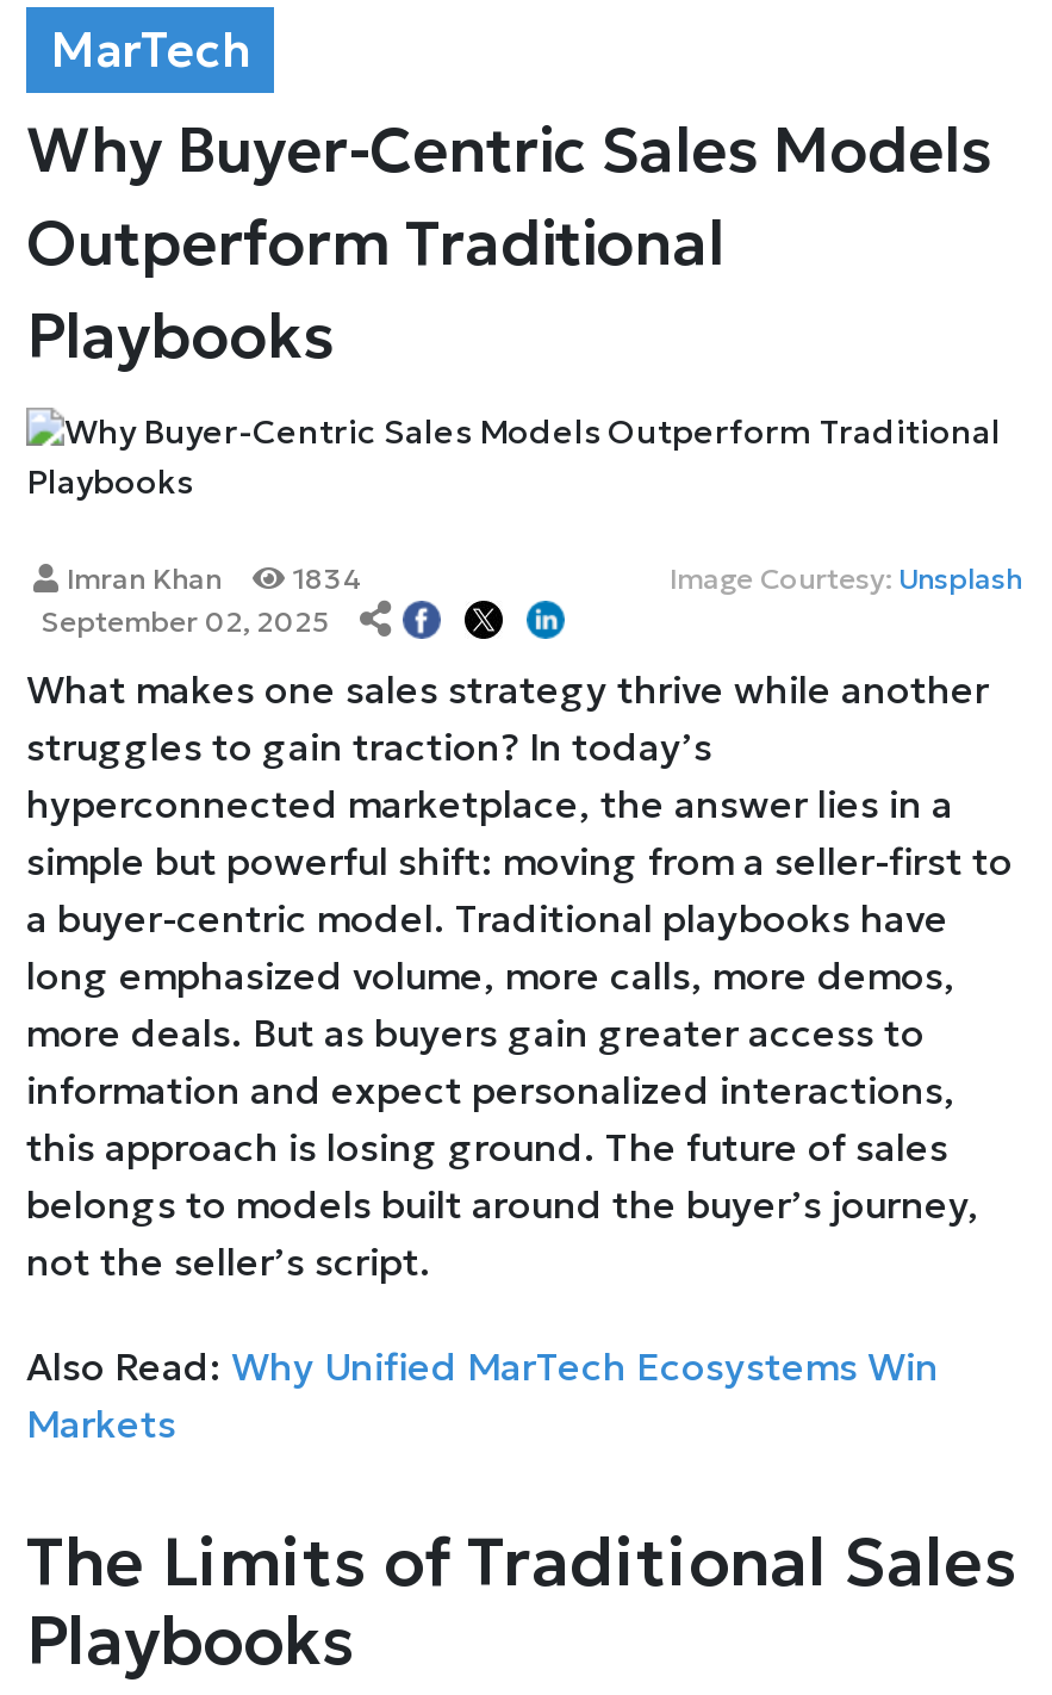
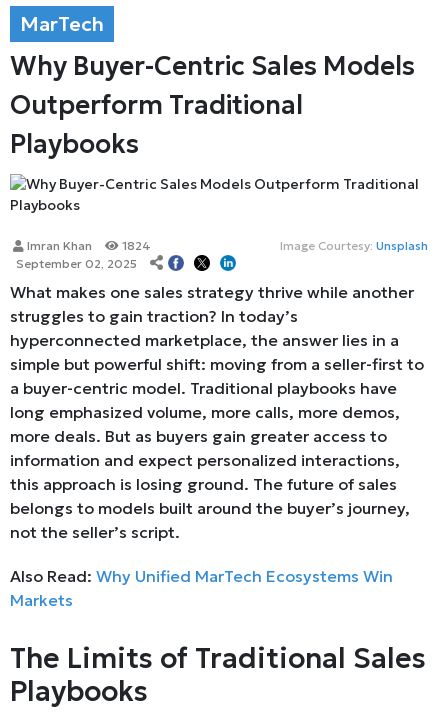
- Imran Khan 1834
+ Imran Khan 1824
